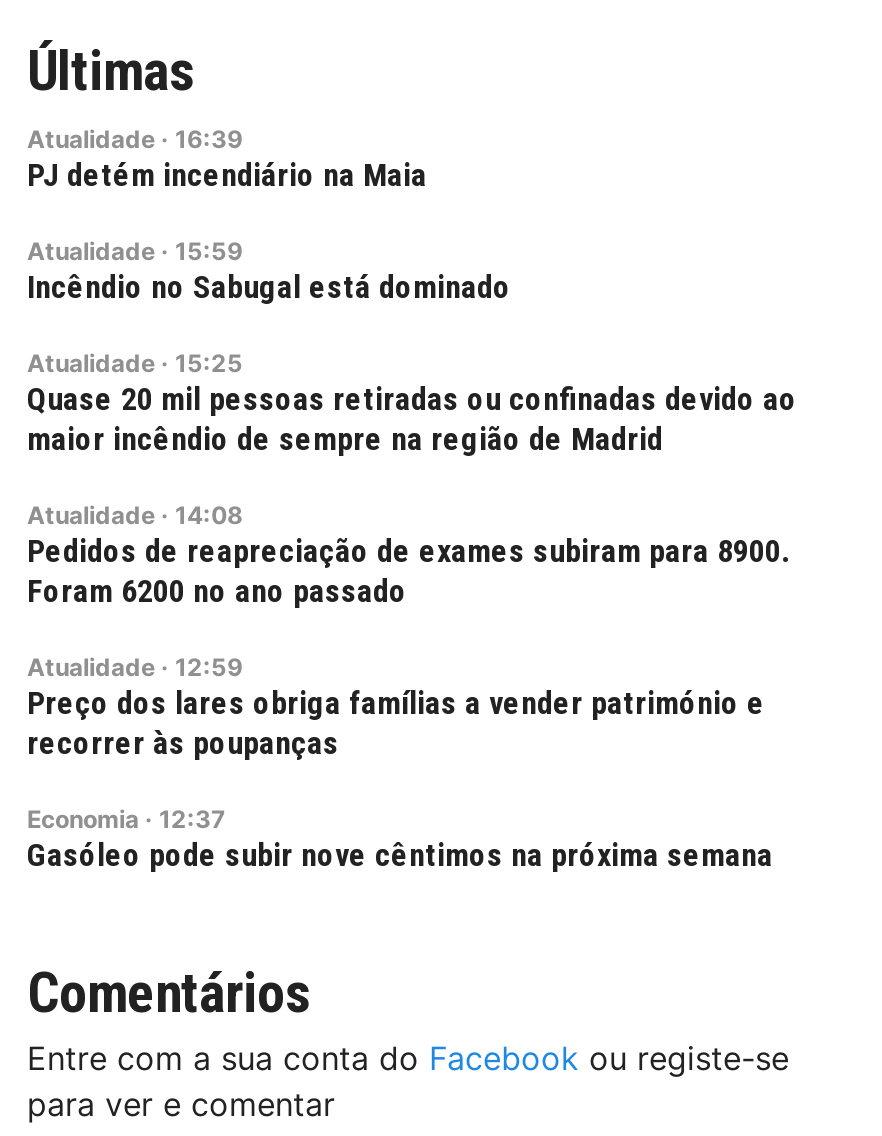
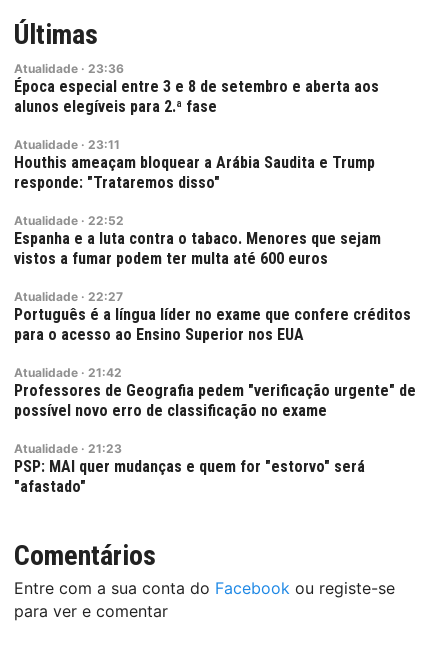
- Atualidade · 16:39
- PJ detém incendiário na Maia
+ Atualidade · 23:36
+ Época especial entre 3 e 8 de setembro e aberta aos
+ alunos elegíveis para 2.ª fase

- Atualidade · 15:59
- Incêndio no Sabugal está dominado
+ Atualidade · 23:11
+ Houthis ameaçam bloquear a Arábia Saudita e Trump
+ responde: "Trataremos disso"

- Atualidade · 15:25
- Quase 20 mil pessoas retiradas ou confinadas devido ao
- maior incêndio de sempre na região de Madrid
+ Atualidade · 22:52
+ Espanha e a luta contra o tabaco. Menores que sejam
+ vistos a fumar podem ter multa até 600 euros

- Atualidade · 14:08
- Pedidos de reapreciação de exames subiram para 8900.
- Foram 6200 no ano passado
+ Atualidade · 22:27
+ Português é a língua líder no exame que confere créditos
+ para o acesso ao Ensino Superior nos EUA

- Atualidade · 12:59
- Preço dos lares obriga famílias a vender património e
- recorrer às poupanças
+ Atualidade · 21:42
+ Professores de Geografia pedem "verificação urgente" de
+ possível novo erro de classificação no exame

- Economia · 12:37
- Gasóleo pode subir nove cêntimos na próxima semana
+ Atualidade · 21:23
+ PSP: MAI quer mudanças e quem for "estorvo" será
+ "afastado"
